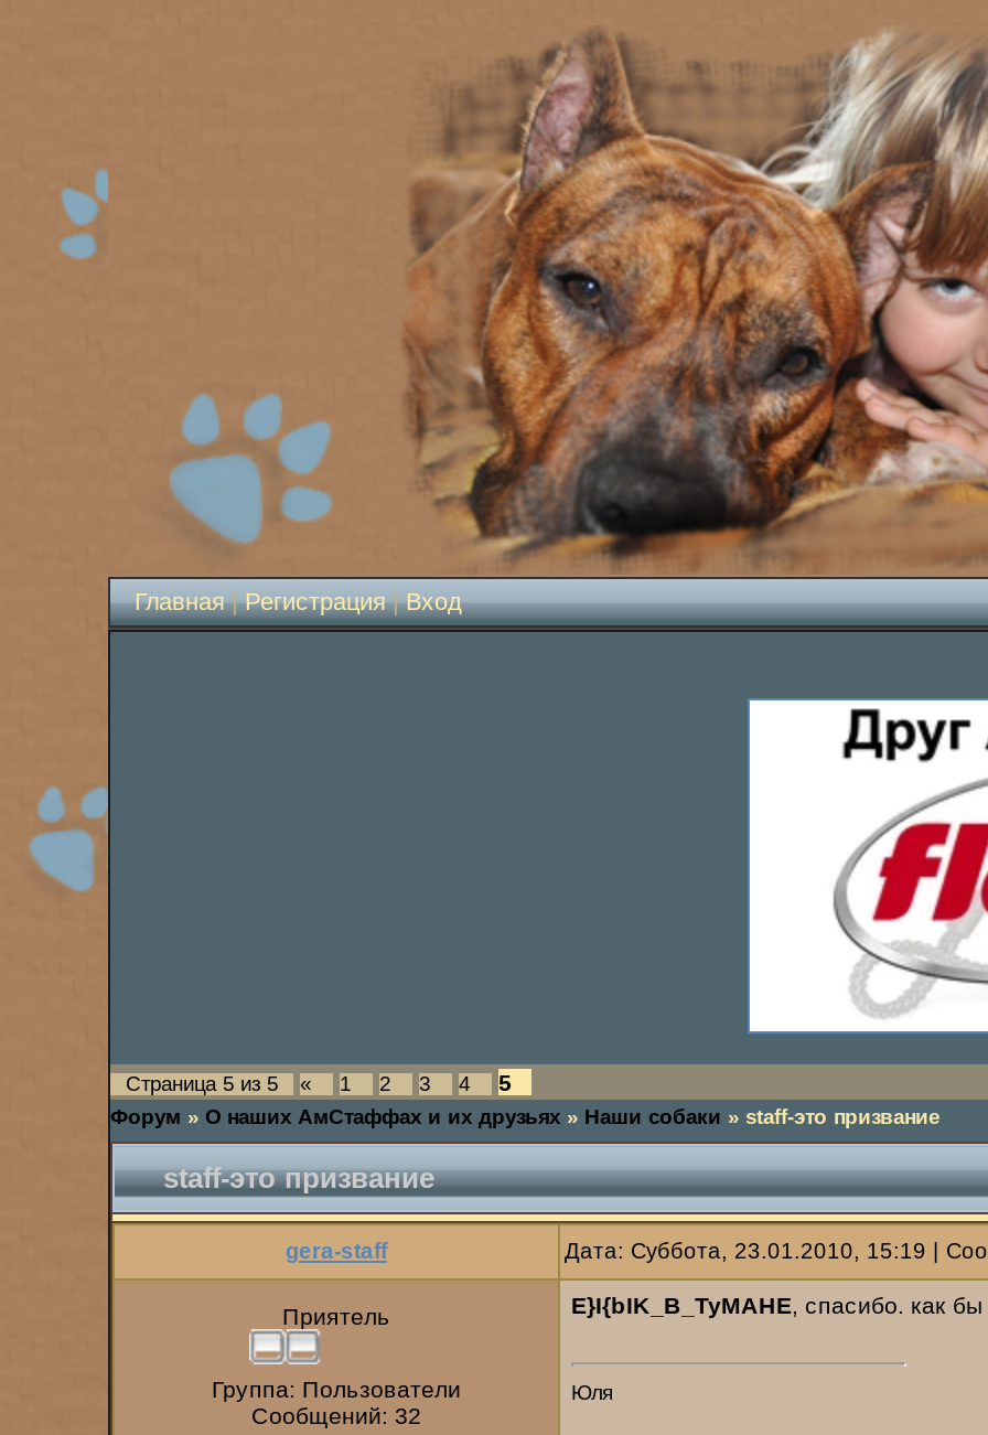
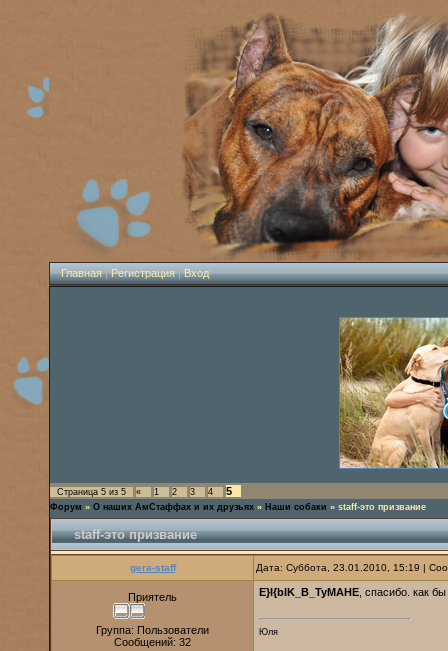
- [image]
+ [image]
